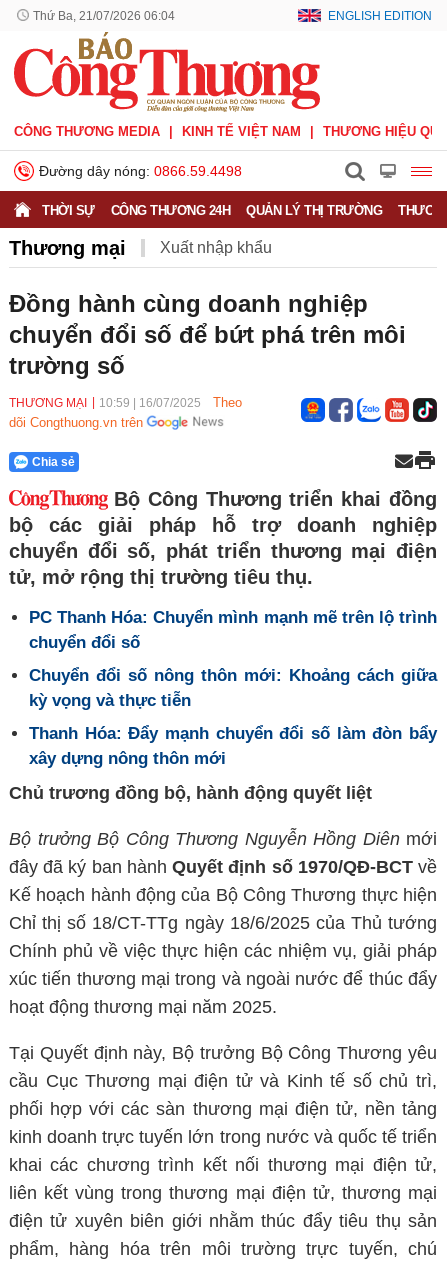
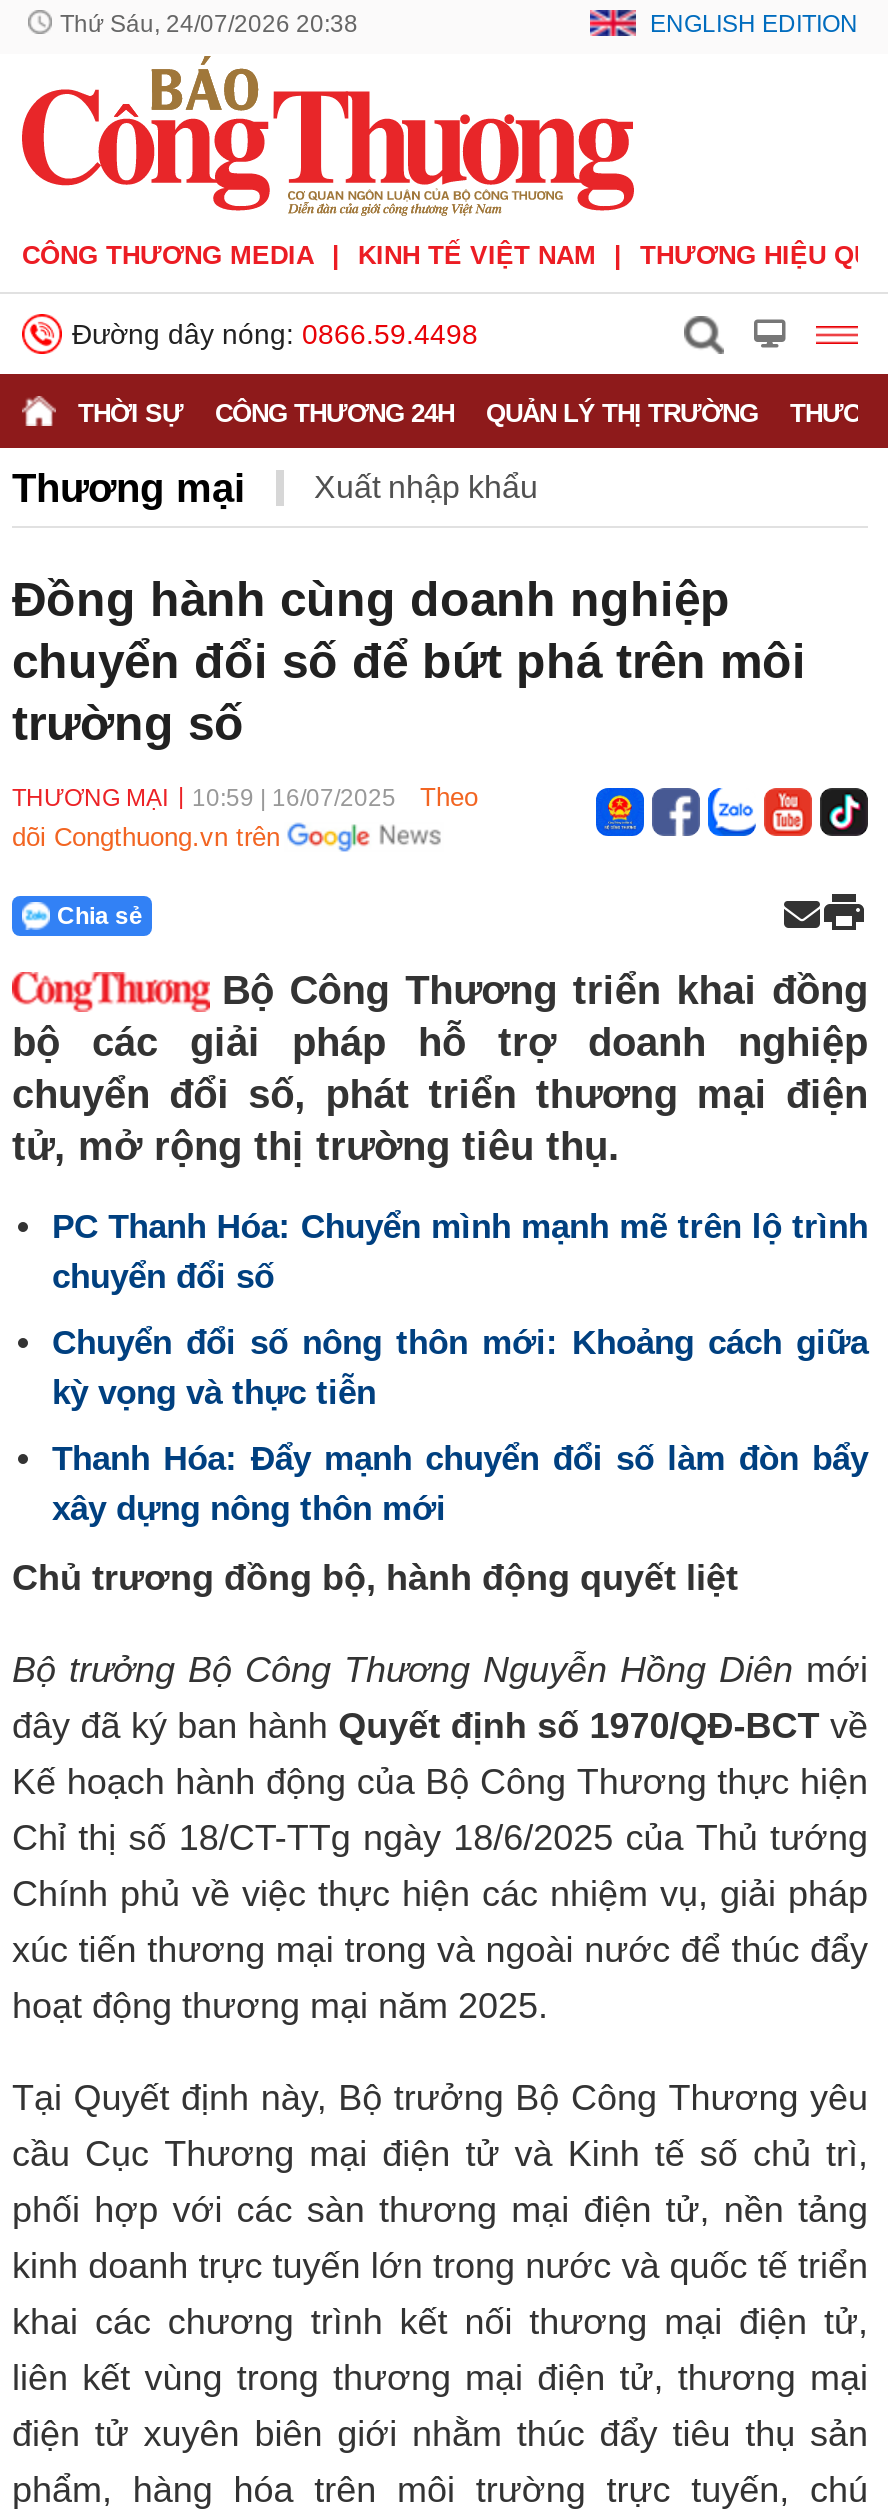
- Thứ Ba, 21/07/2026 06:04
+ Thứ Sáu, 24/07/2026 20:38
